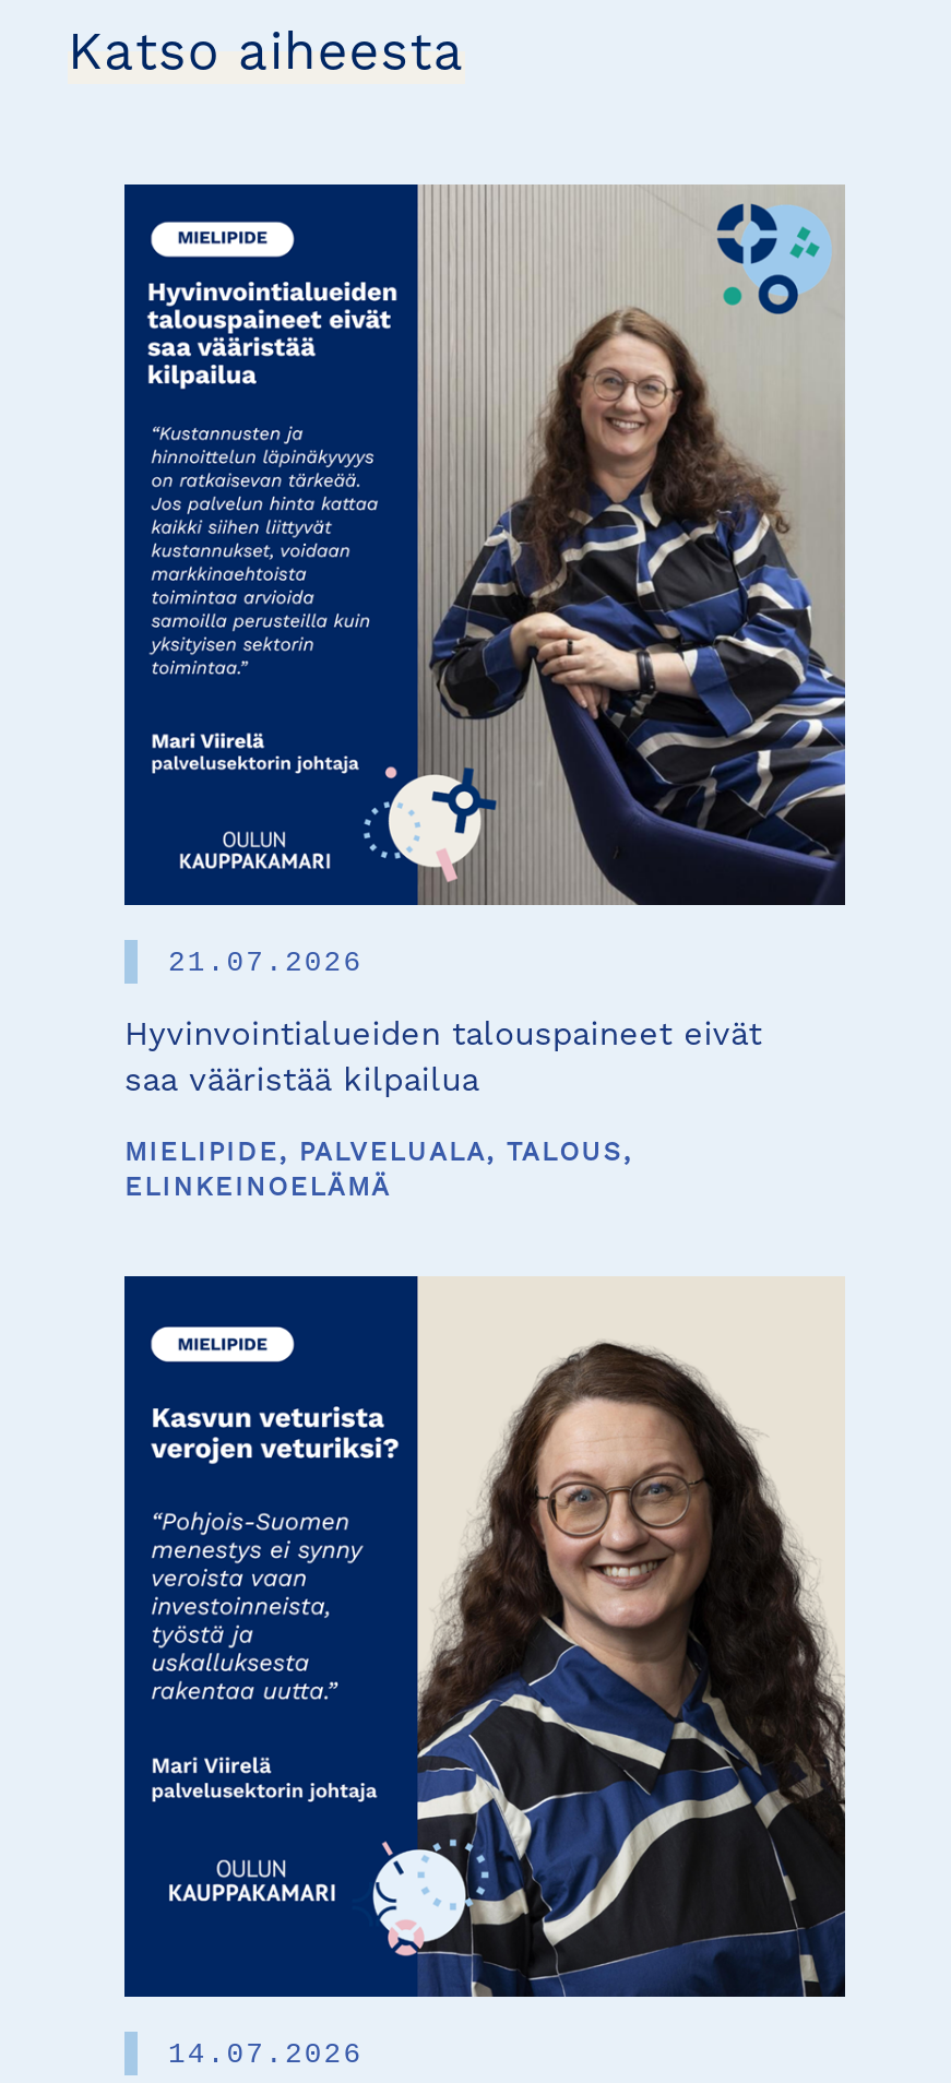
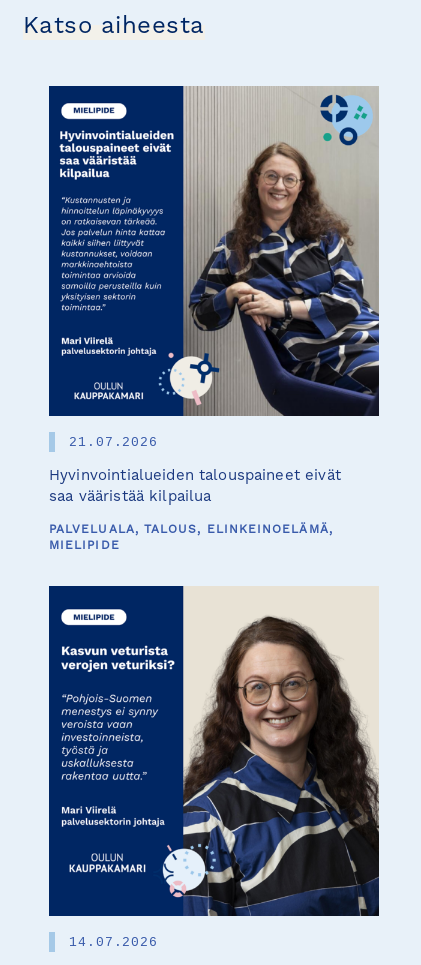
- MIELIPIDE, PALVELUALA, TALOUS,
- ELINKEINOELÄMÄ
+ PALVELUALA, TALOUS, ELINKEINOELÄMÄ,
+ MIELIPIDE
